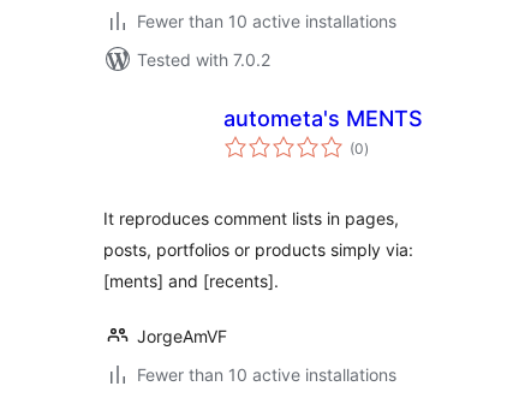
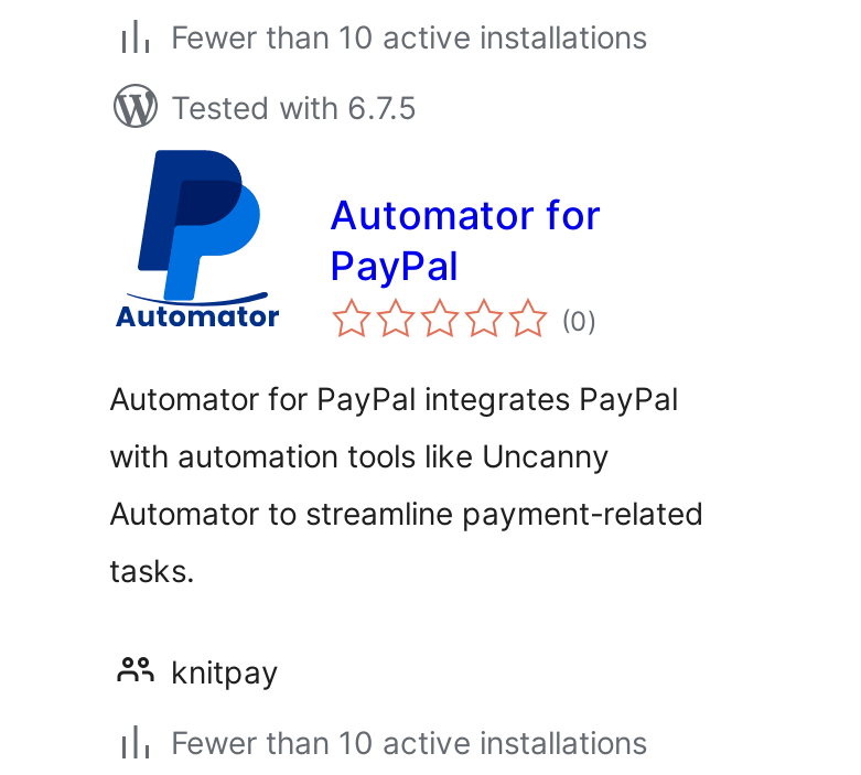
+ [image]

- Tested with 7.0.2
+ Tested with 6.7.5

- autometa's MENTS
+ Automator for
+ PayPal

- It reproduces comment lists in pages,
- posts, portfolios or products simply via:
- [ments] and [recents].
- JorgeAmVF
+ Automator for PayPal integrates PayPal
+ with automation tools like Uncanny
+ Automator to streamline payment-related
+ tasks.
+ knitpay
